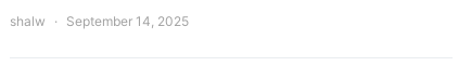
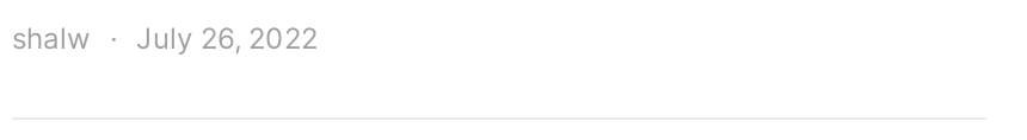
- shalw September 14, 2025
+ shalw July 26, 2022
